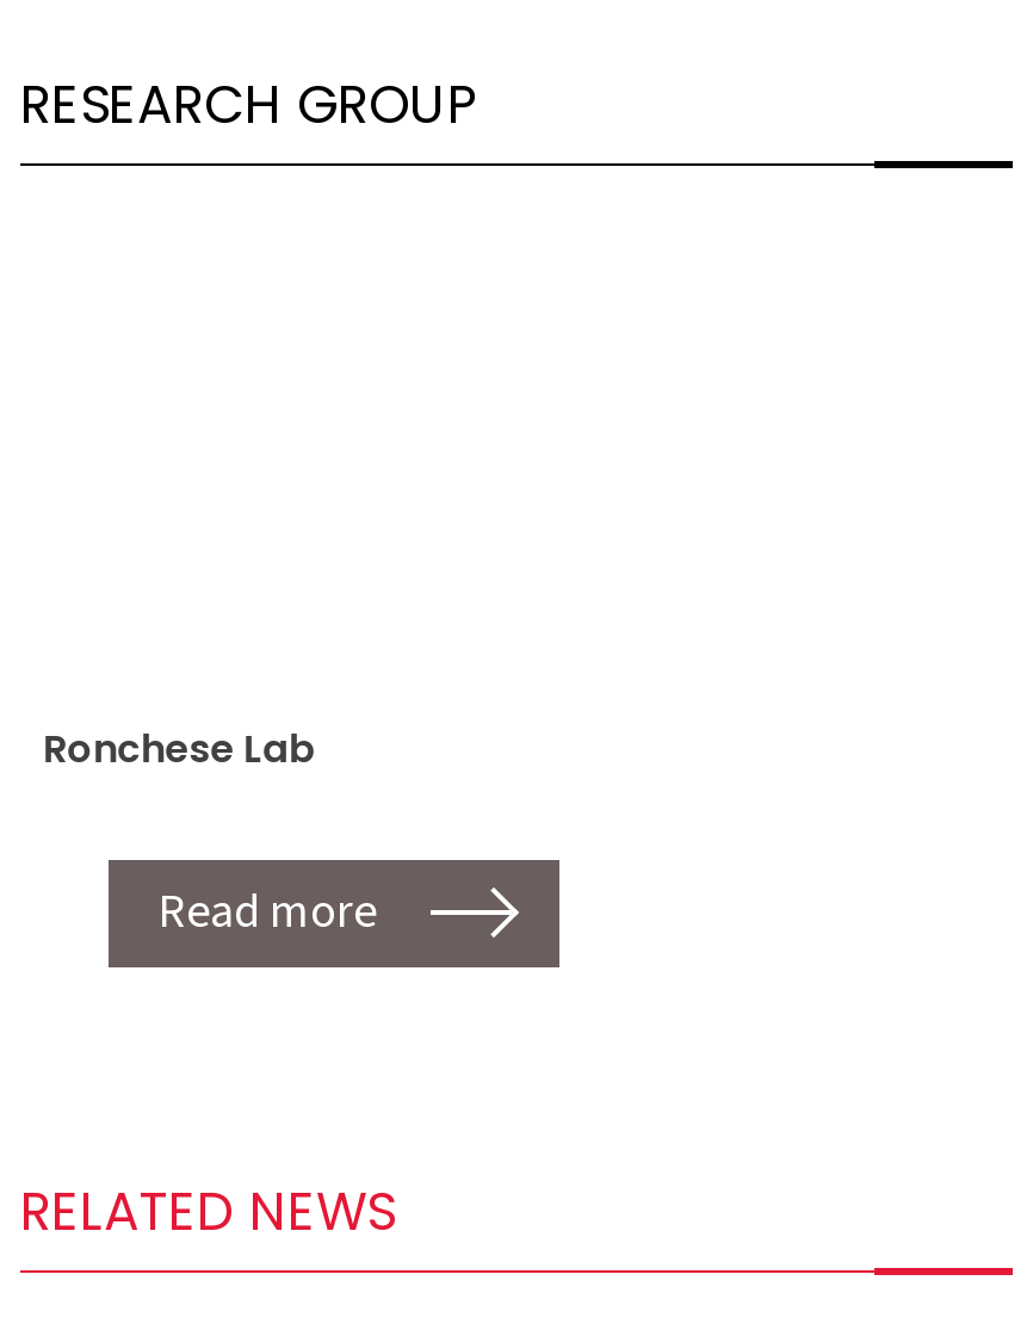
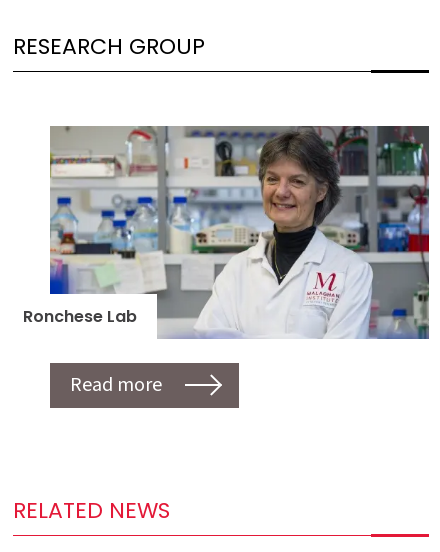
+ [image]
